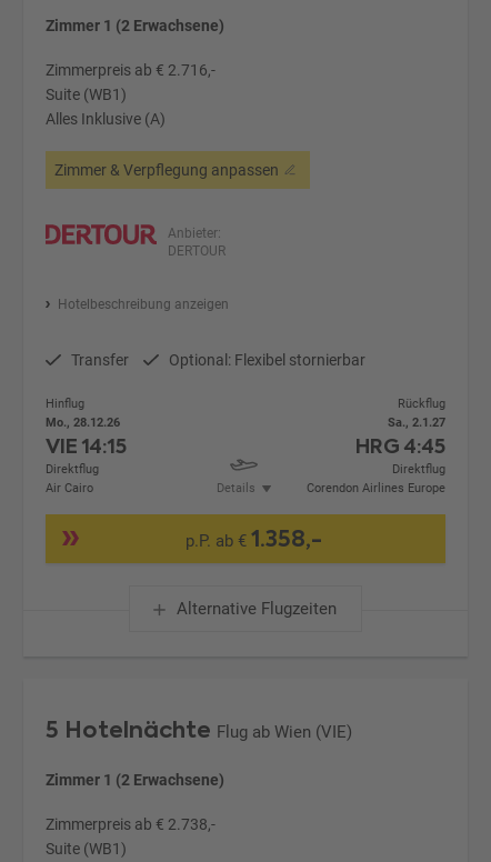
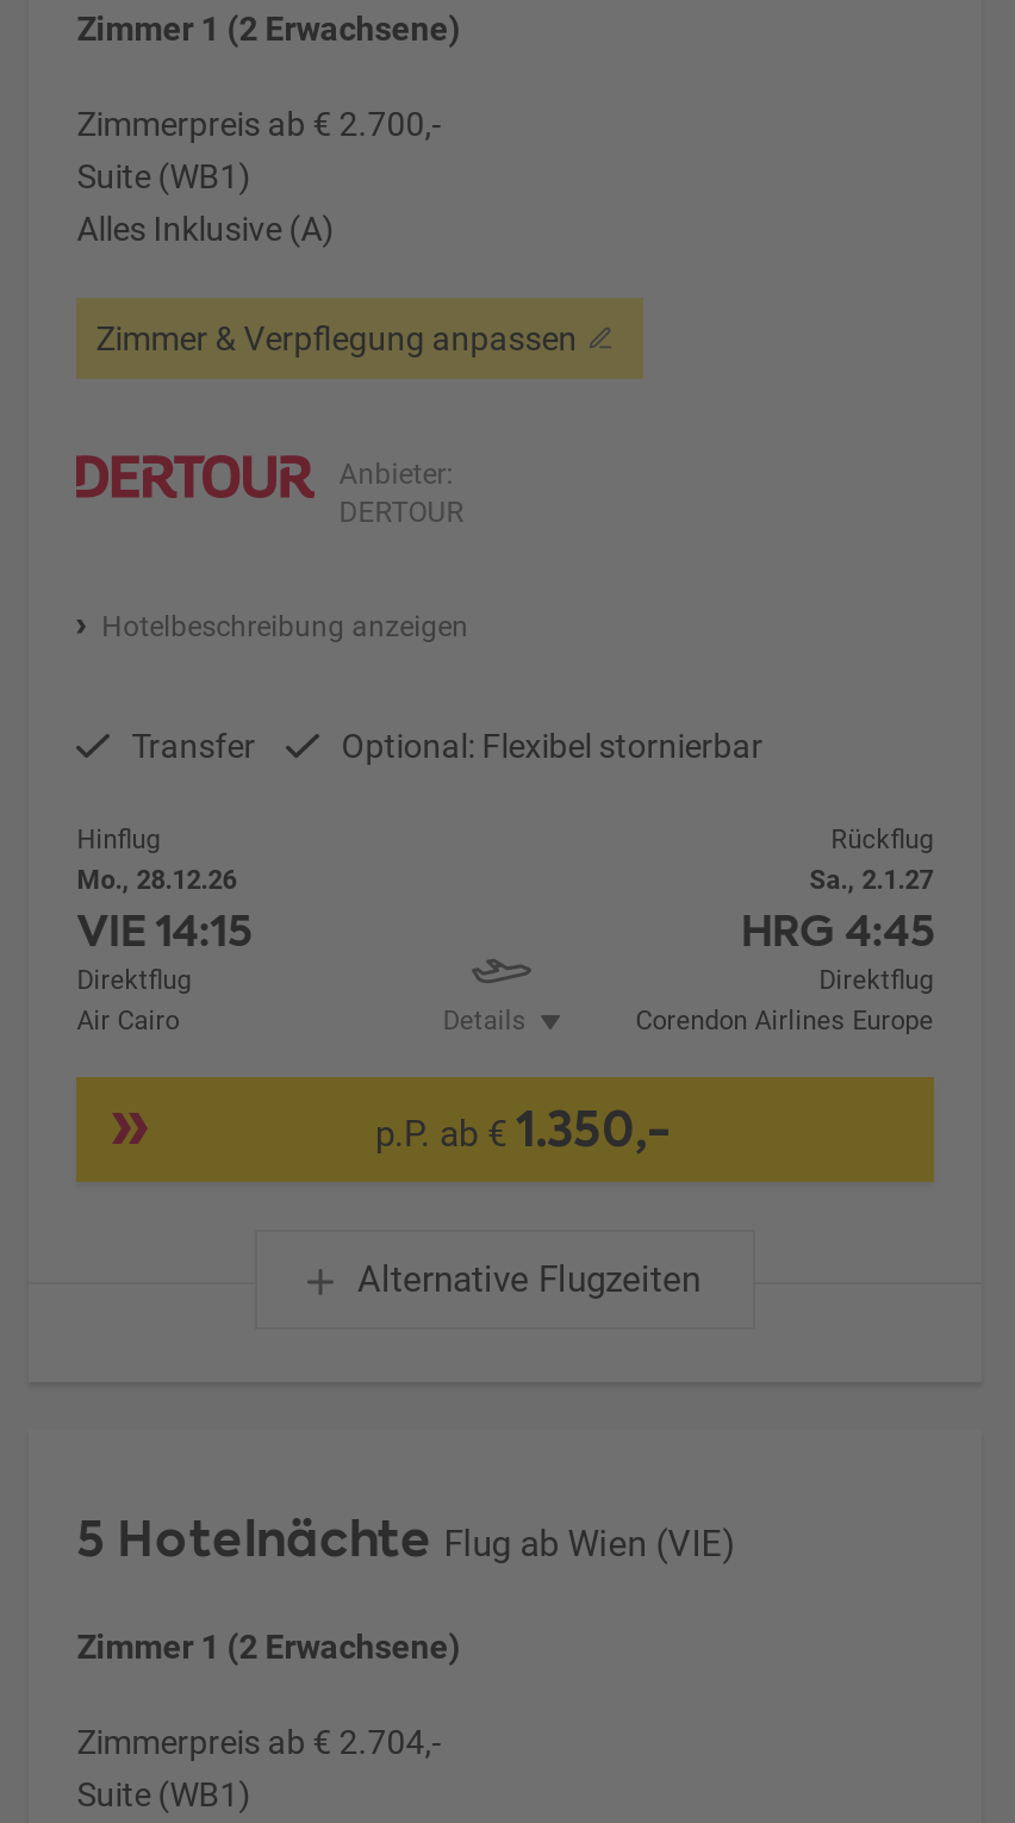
- Zimmerpreis ab € 2.716,-
+ Zimmerpreis ab € 2.700,-

- p.P. ab €1.358,-
+ p.P. ab €1.350,-

- Zimmerpreis ab € 2.738,-
+ Zimmerpreis ab € 2.704,-
